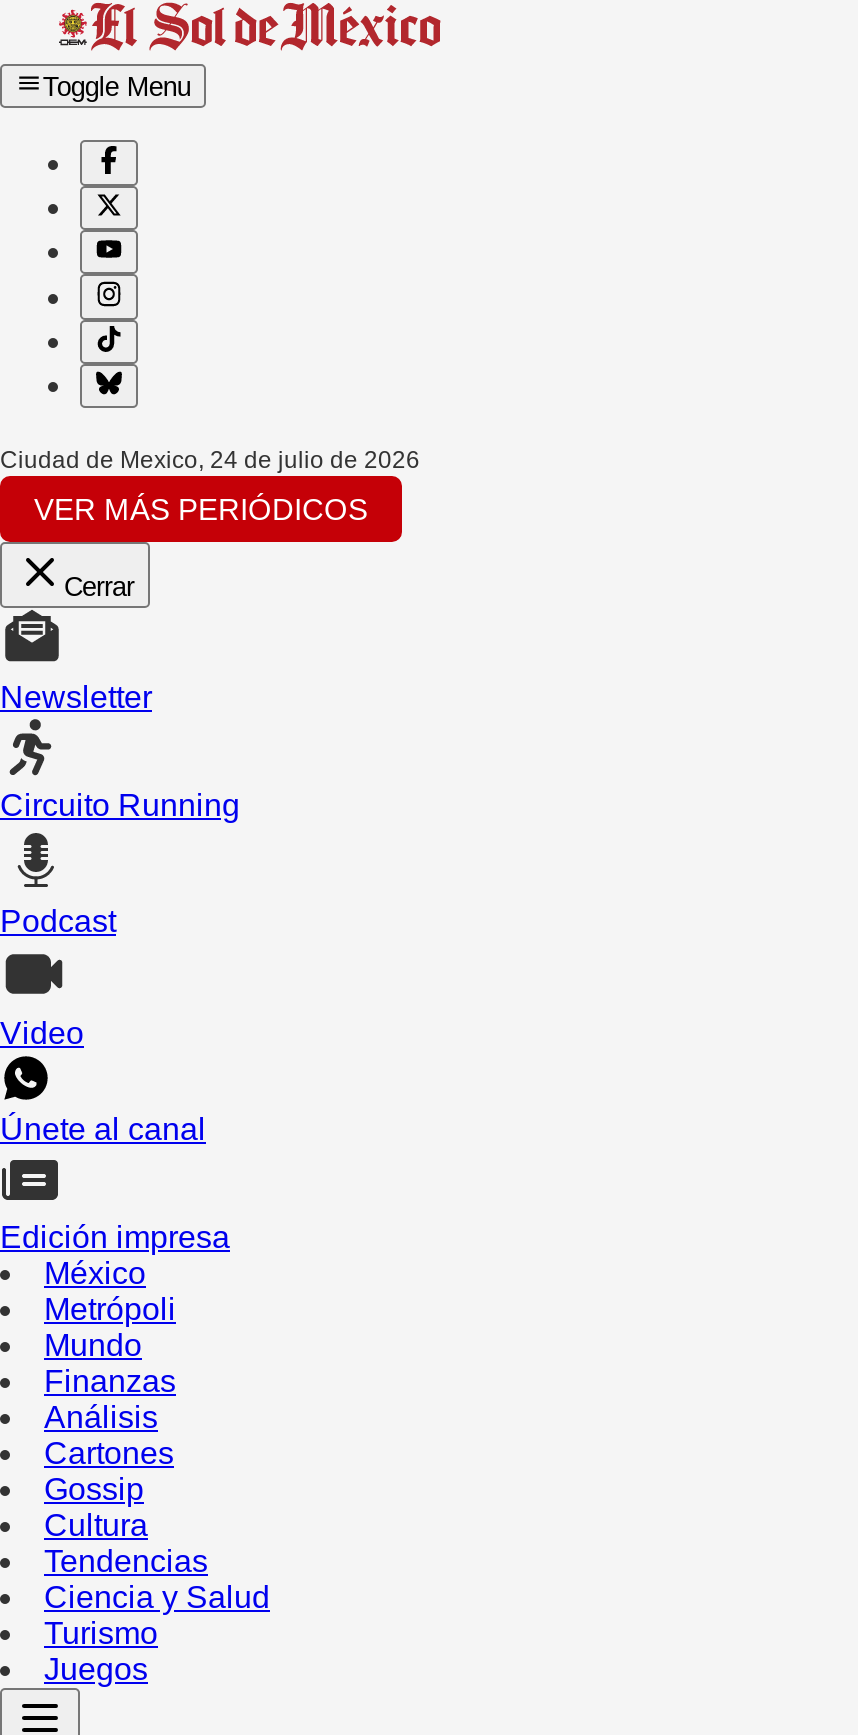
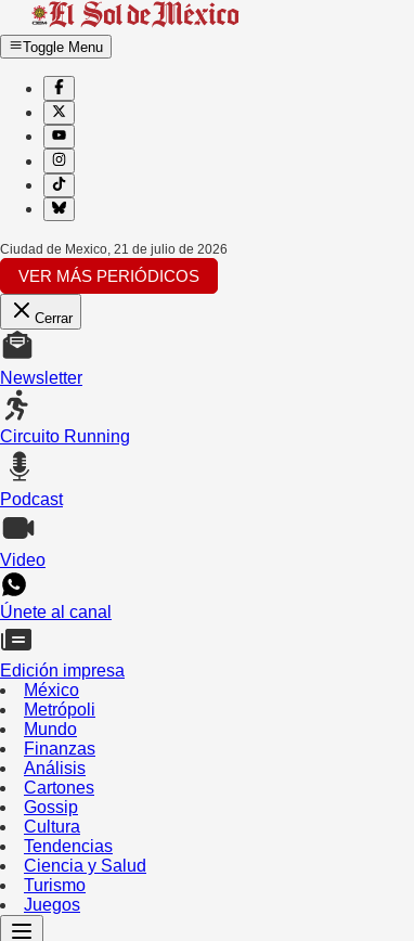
- Ciudad de Mexico, 24 de julio de 2026
+ Ciudad de Mexico, 21 de julio de 2026
